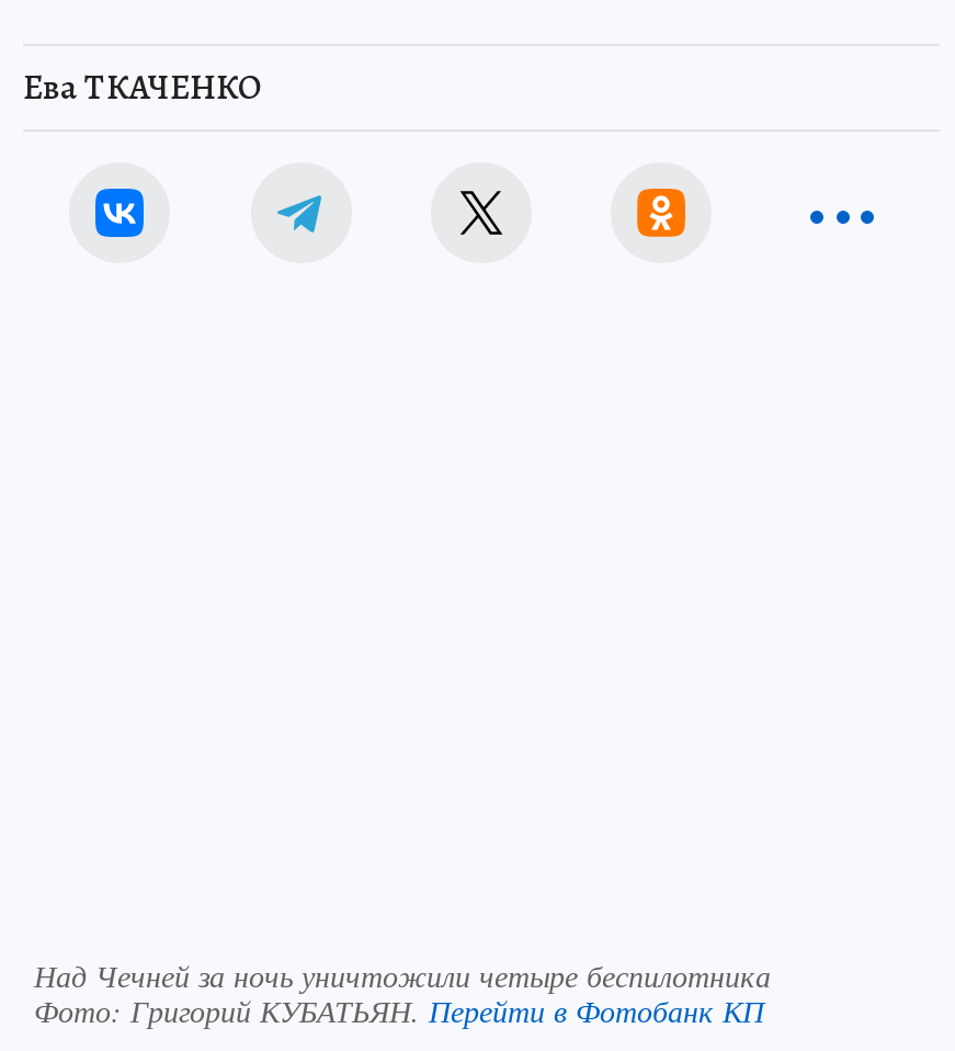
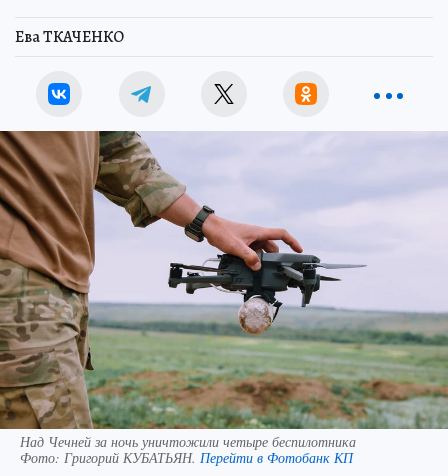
+ [image]
